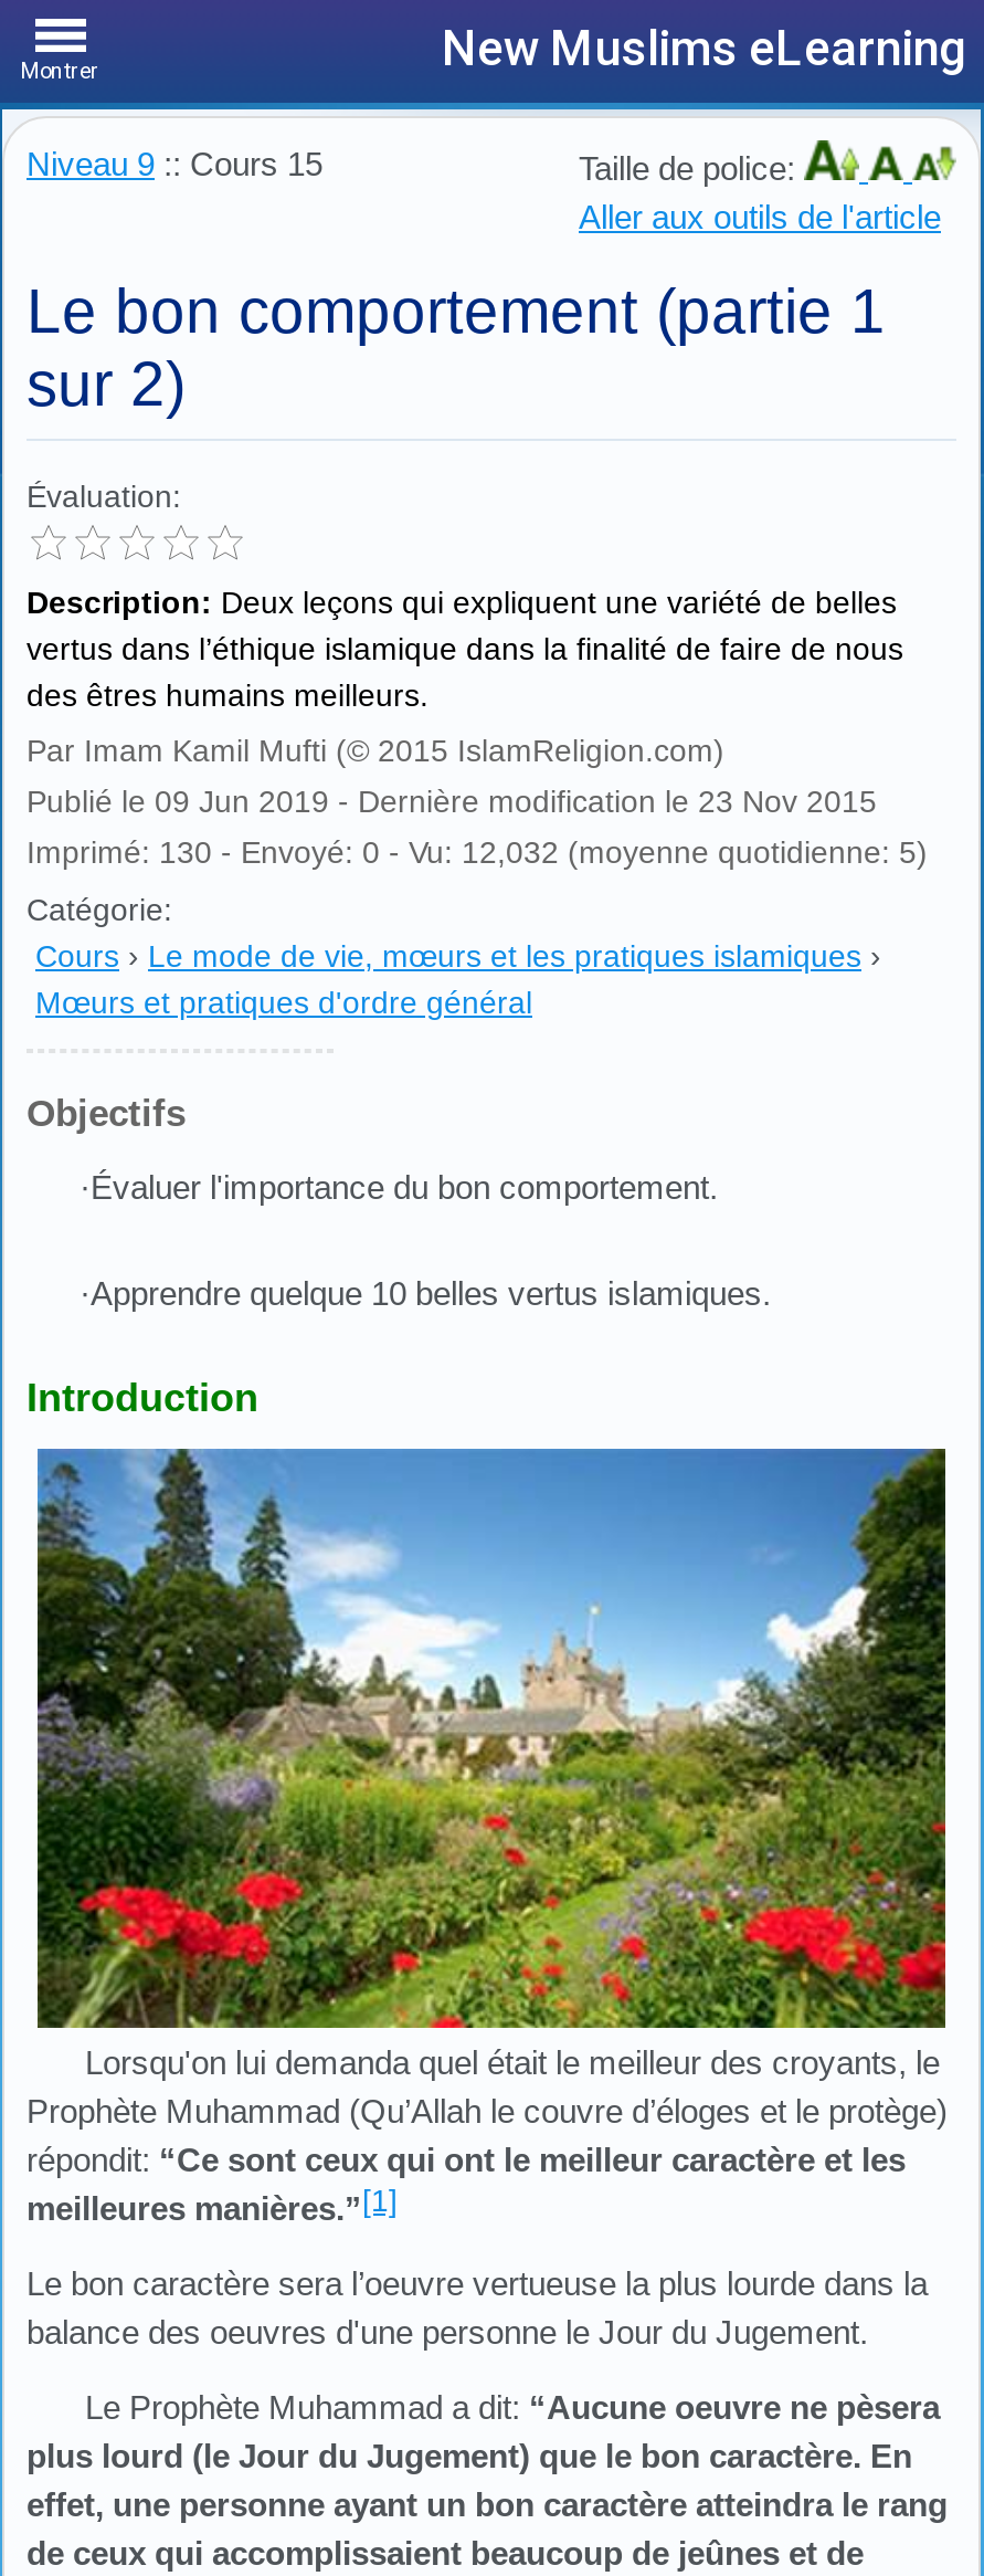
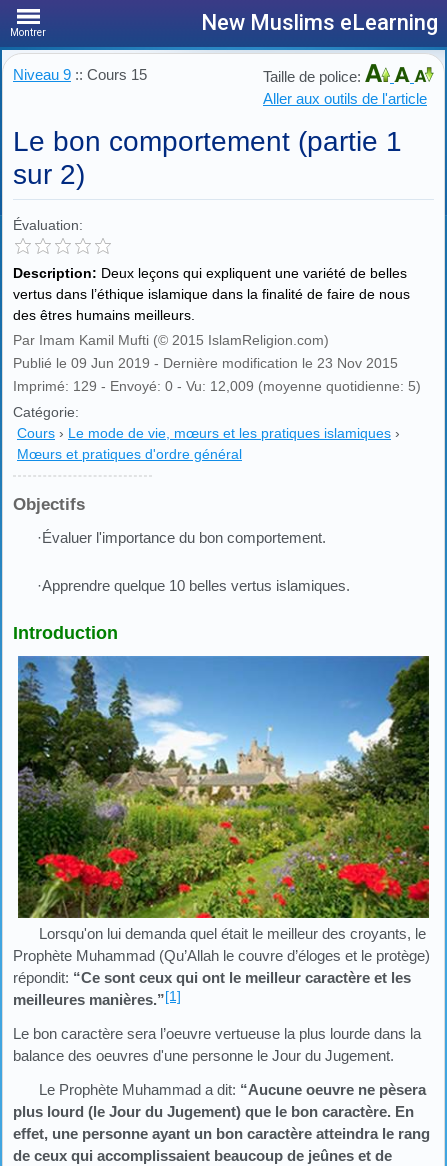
- Imprimé: 130 - Envoyé: 0 - Vu: 12,032 (moyenne quotidienne: 5)
+ Imprimé: 129 - Envoyé: 0 - Vu: 12,009 (moyenne quotidienne: 5)
